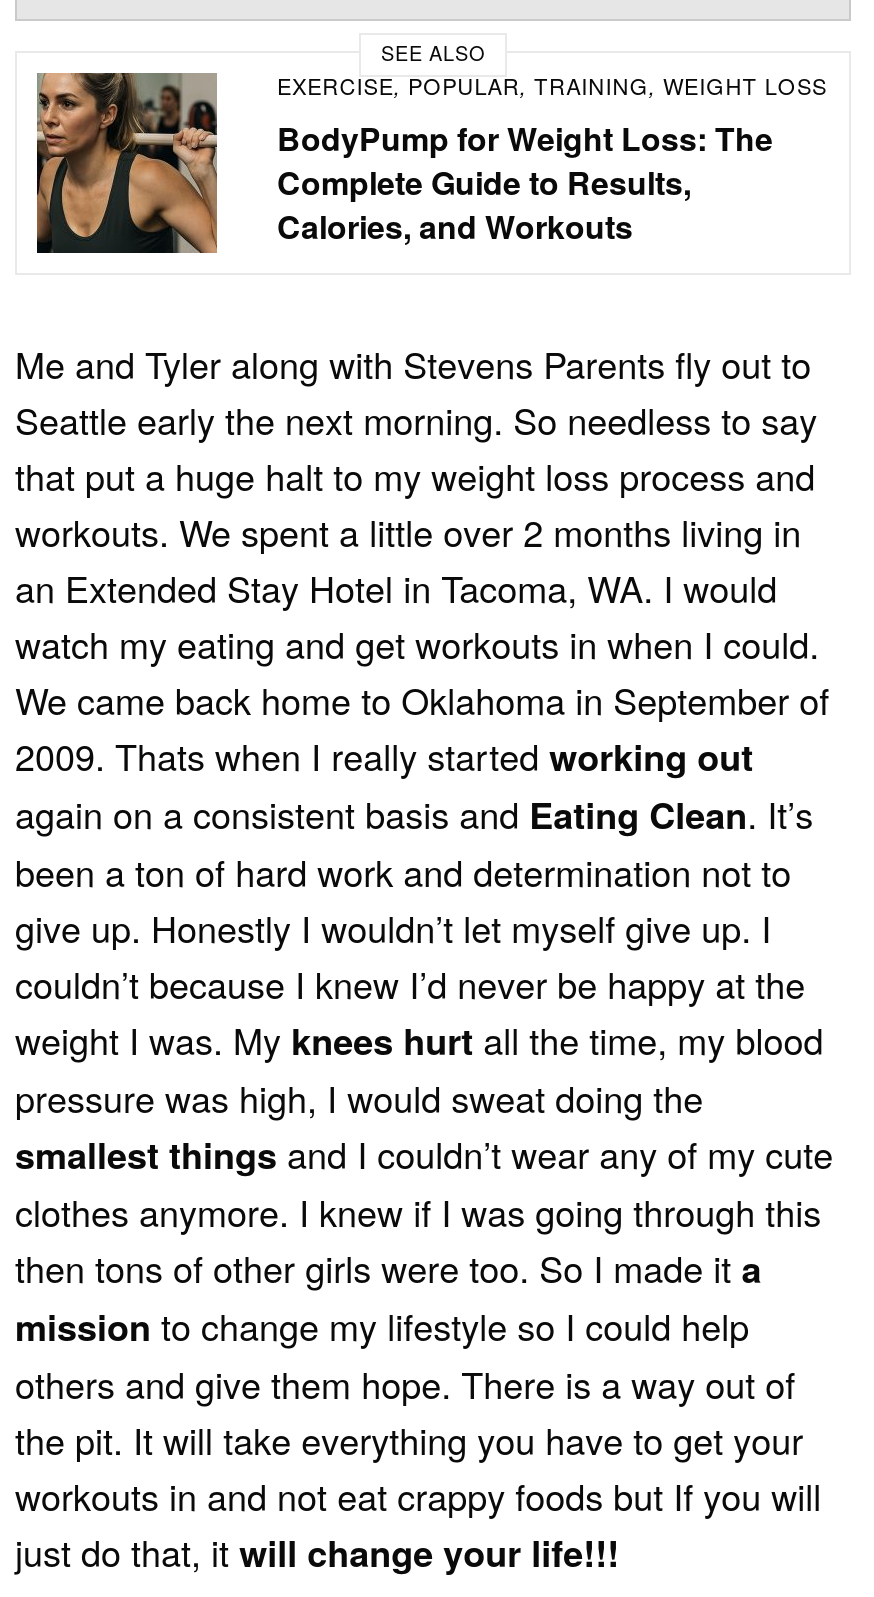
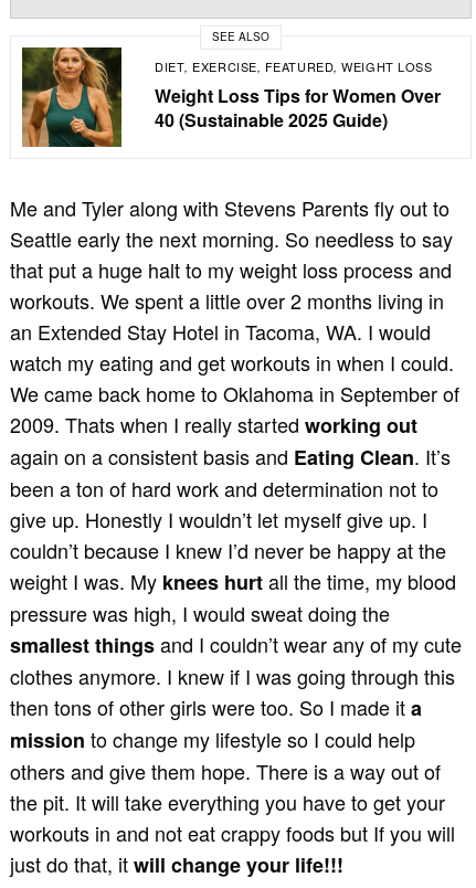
- [image]
- EXERCISE, POPULAR, TRAINING, WEIGHT LOSS
- BodyPump for Weight Loss: The
- Complete Guide to Results,
- Calories, and Workouts
+ [image]
+ DIET, EXERCISE, FEATURED, WEIGHT LOSS
+ Weight Loss Tips for Women Over
+ 40 (Sustainable 2025 Guide)
